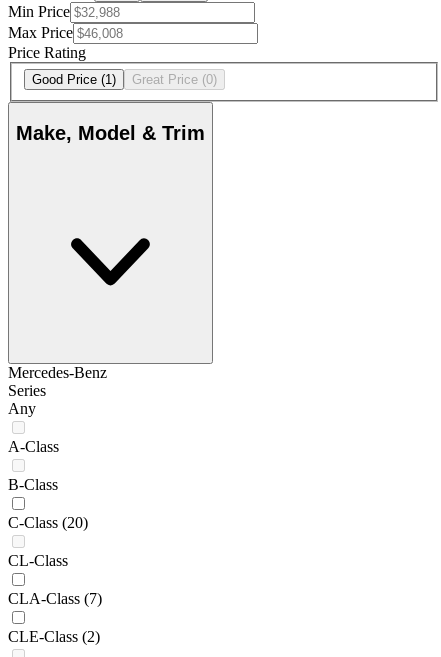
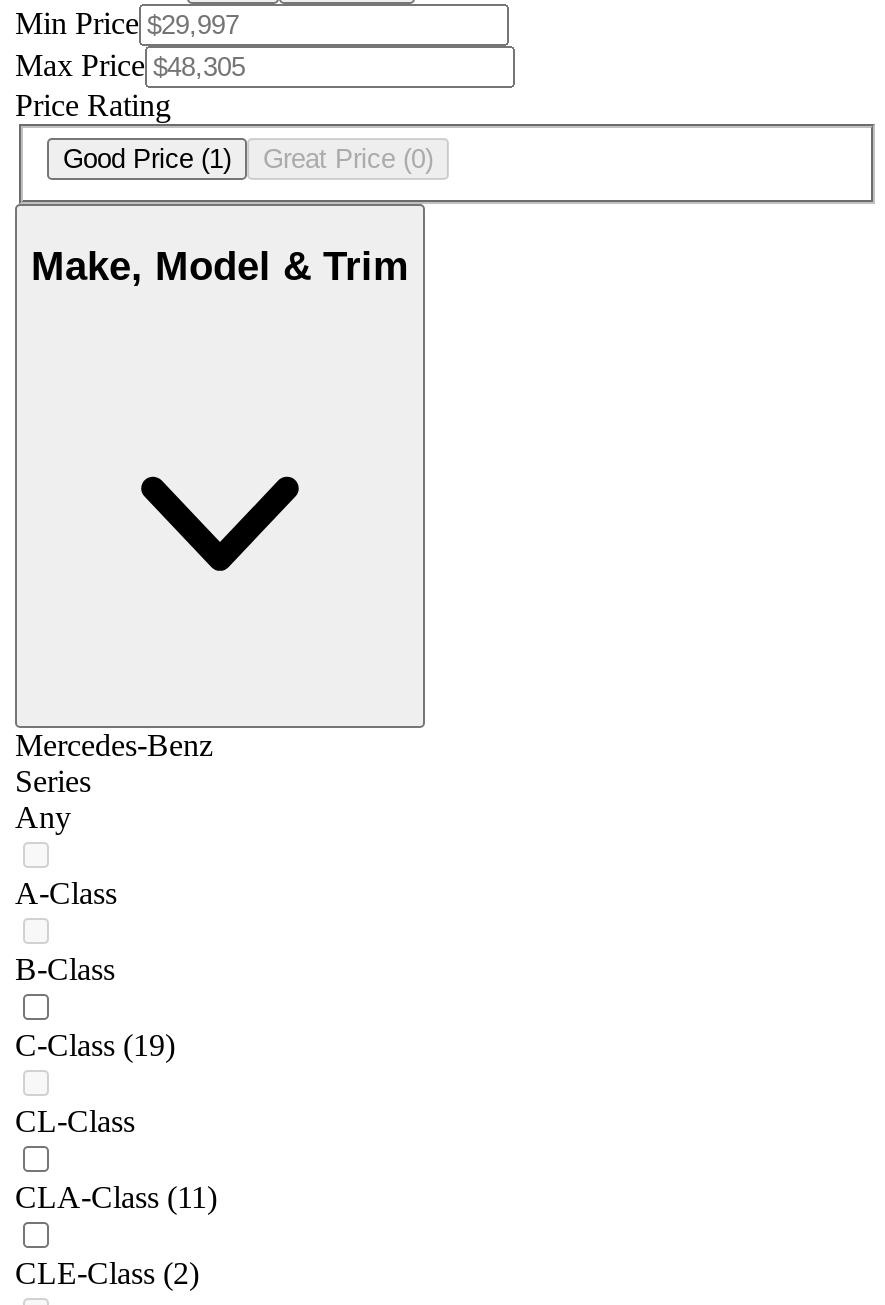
- C-Class (20)
+ C-Class (19)

- CLA-Class (7)
+ CLA-Class (11)
